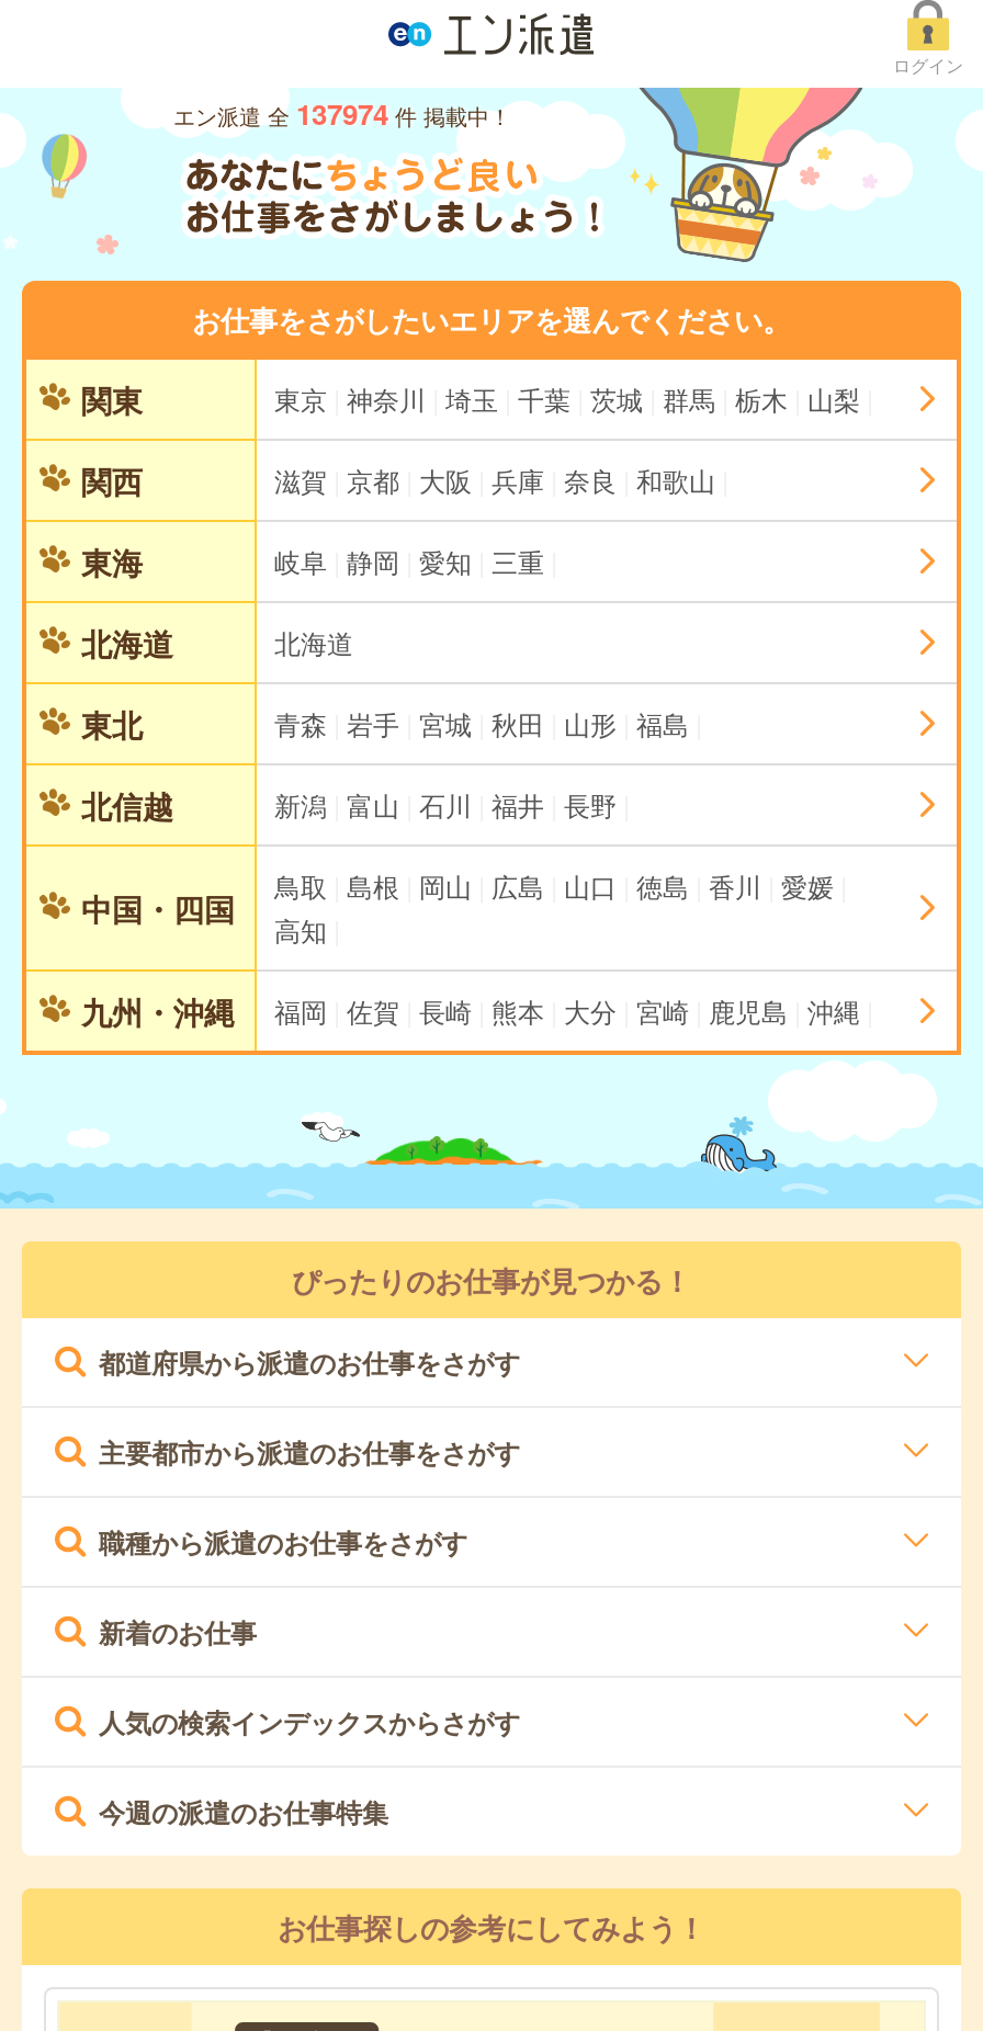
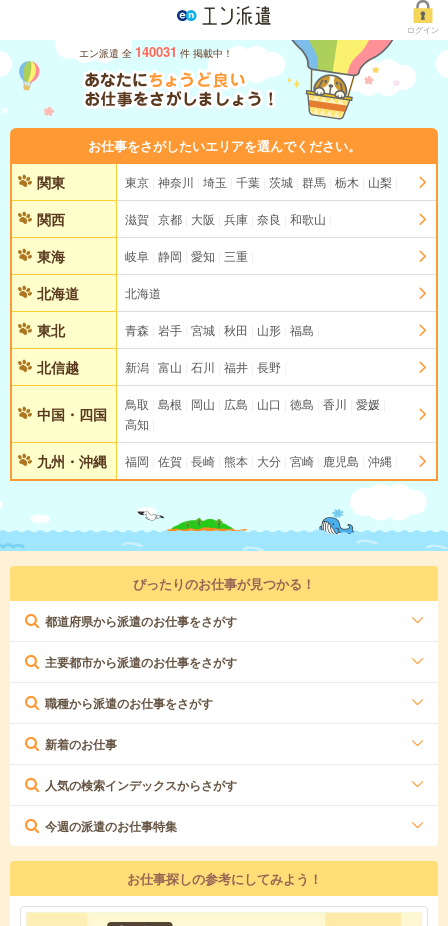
- エン派遣 全 137974 件 掲載中！
+ エン派遣 全 140031 件 掲載中！
